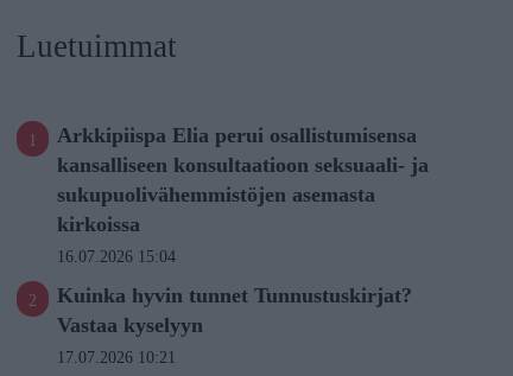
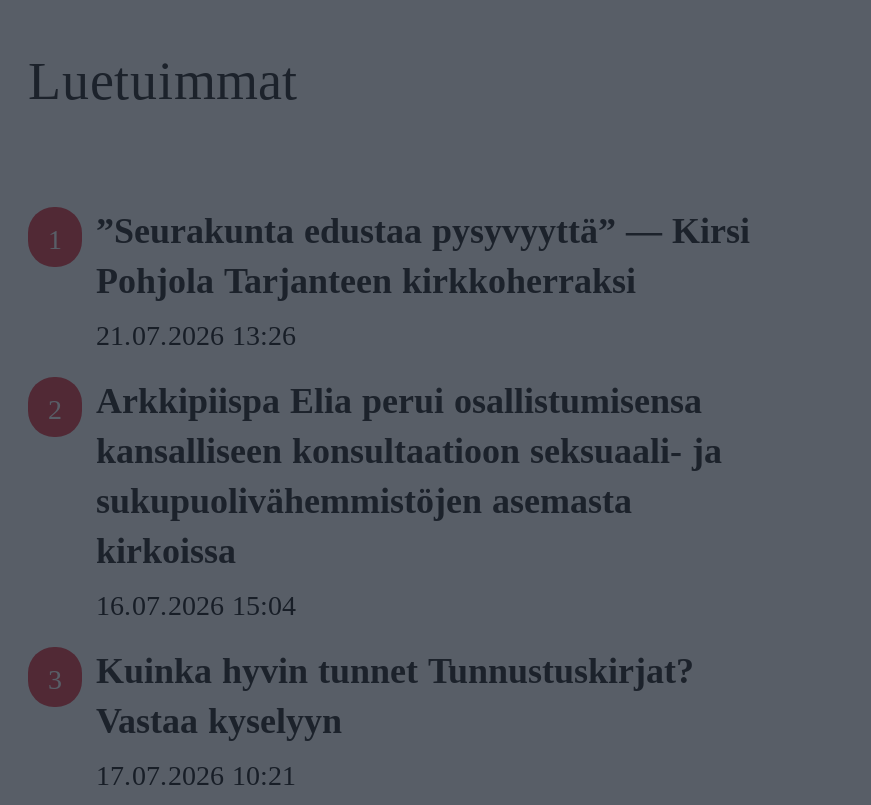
+ ”Seurakunta edustaa pysyvyyttä” — Kirsi
+ Pohjola Tarjanteen kirkkoherraksi
+ 21.07.2026 13:26
